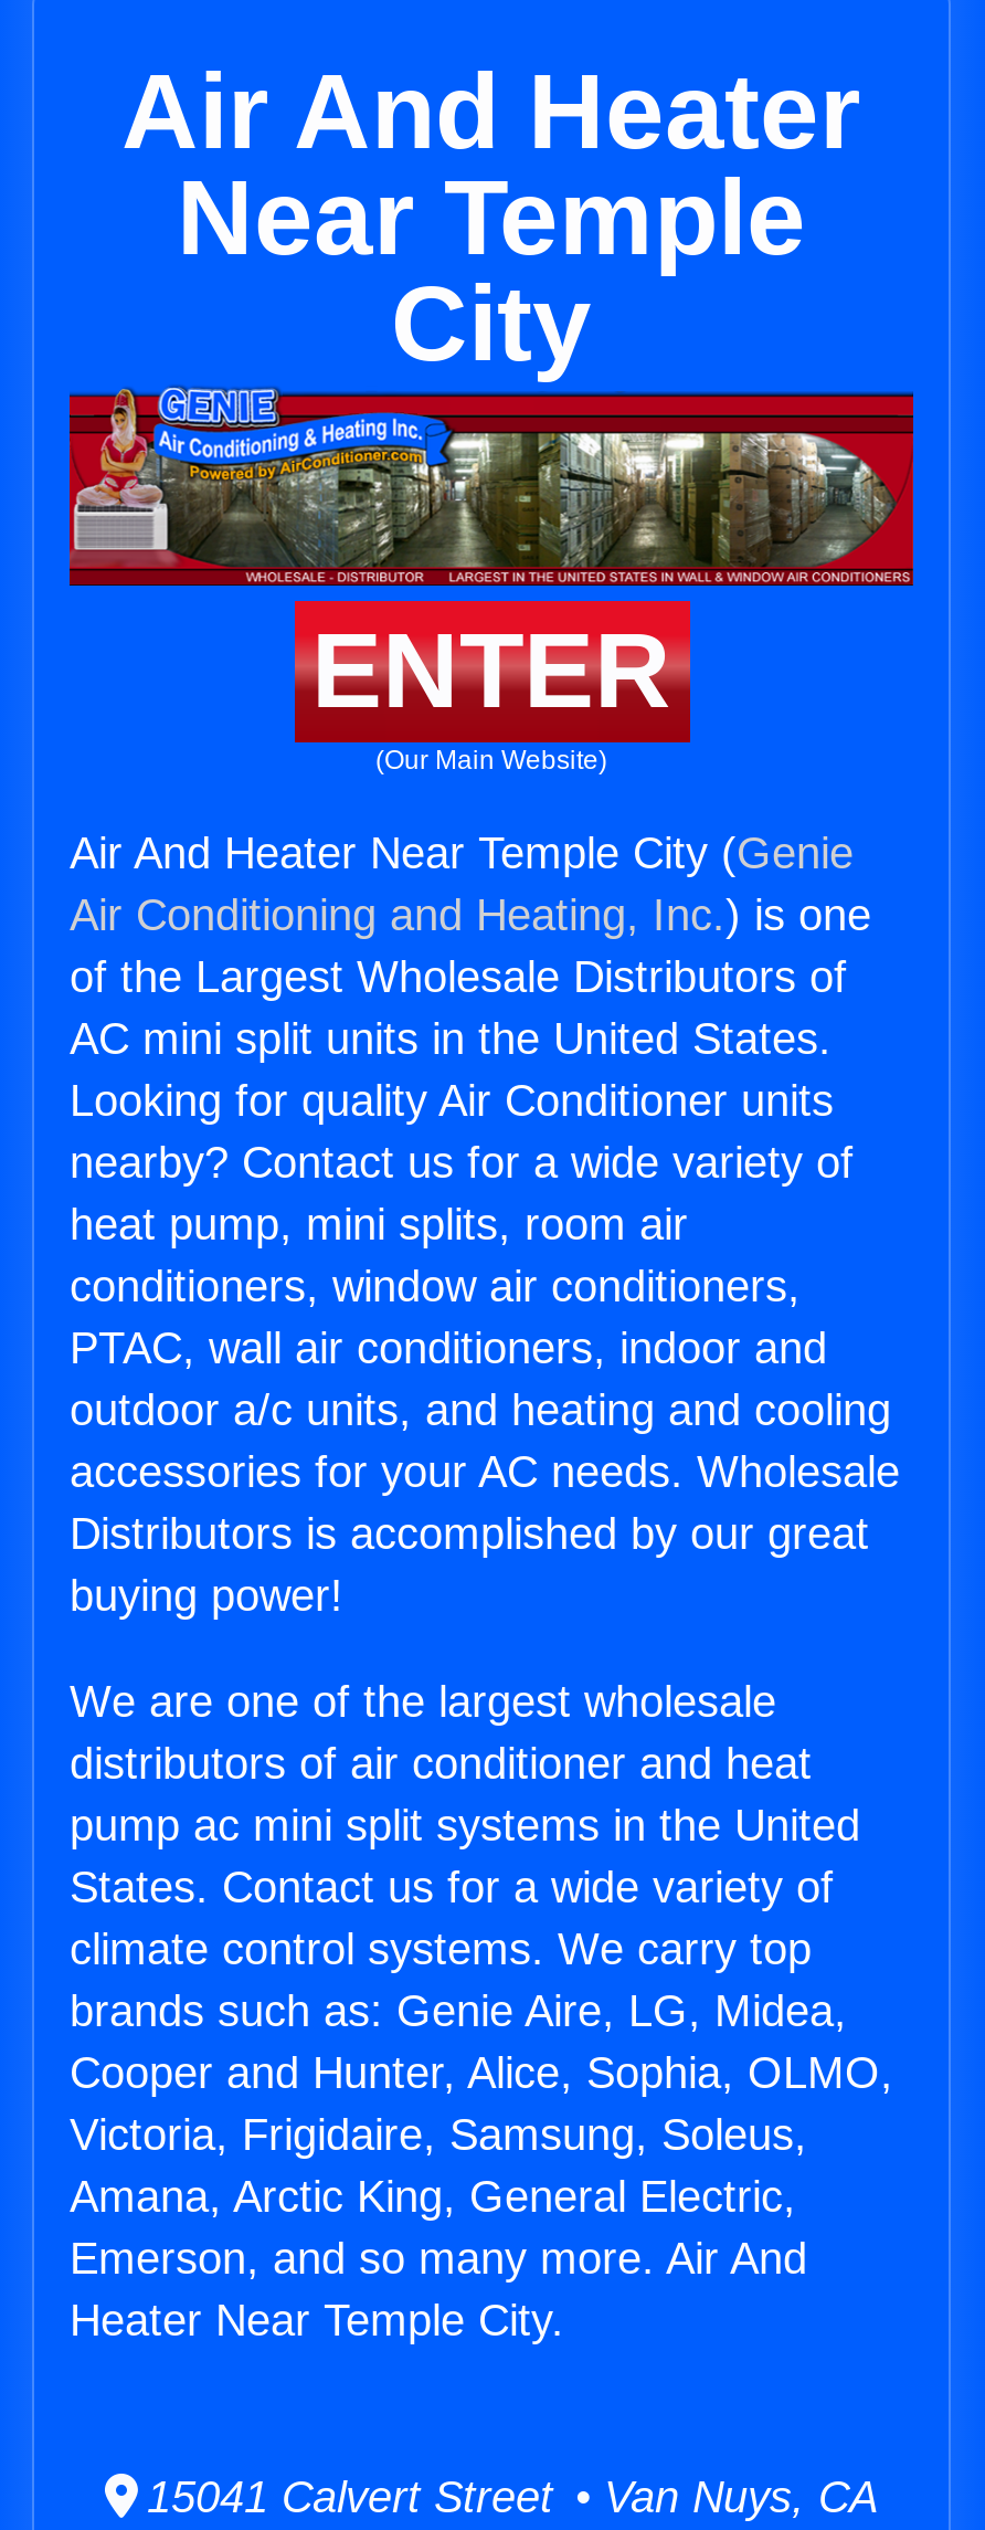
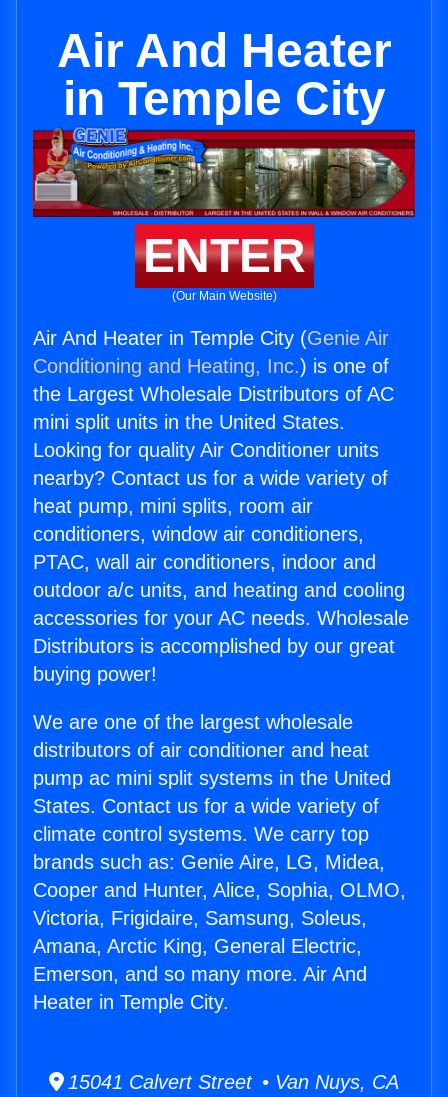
- Near Temple
- City
+ in Temple City

- Air And Heater Near Temple City (Genie
- Air Conditioning and Heating, Inc.) is one
- of the Largest Wholesale Distributors of
- AC mini split units in the United States.
+ Air And Heater in Temple City (Genie Air
+ Conditioning and Heating, Inc.) is one of
+ the Largest Wholesale Distributors of AC
+ mini split units in the United States.

- Heater Near Temple City.
+ Heater in Temple City.
